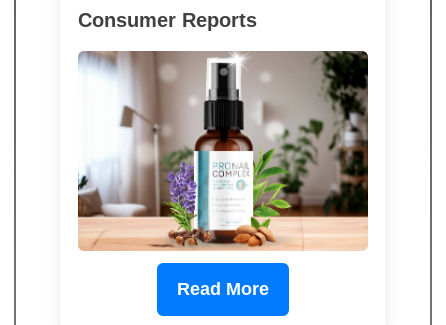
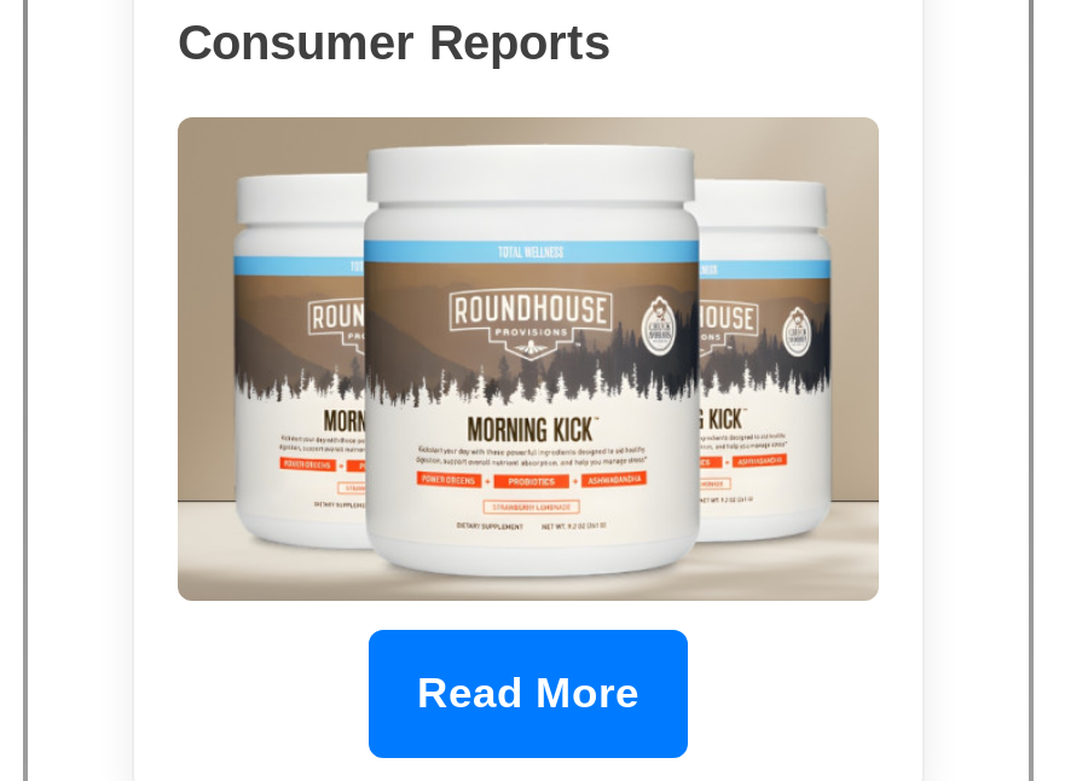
- [image]
+ [image]
